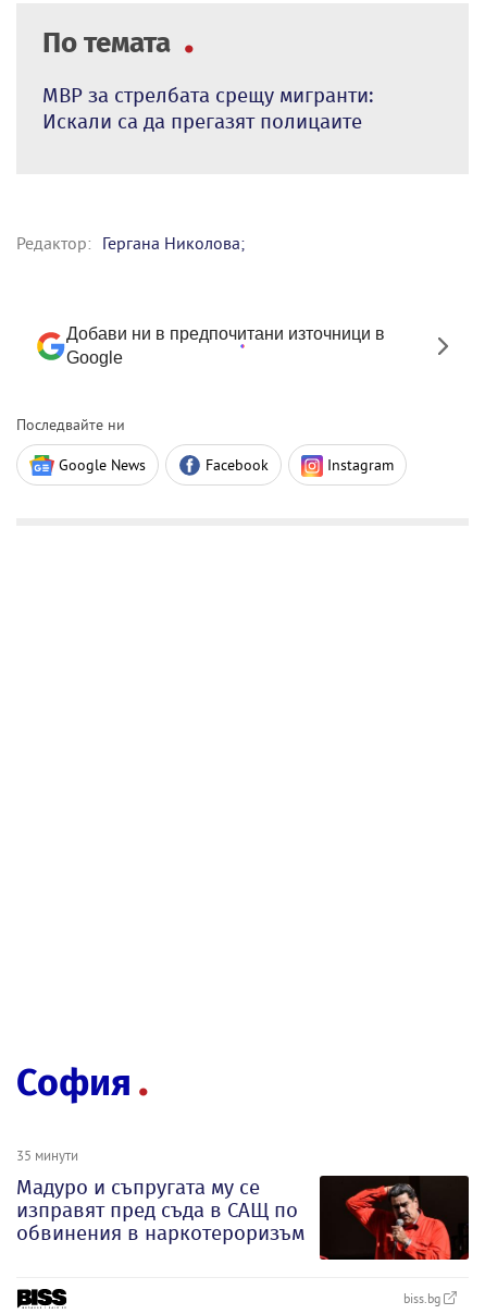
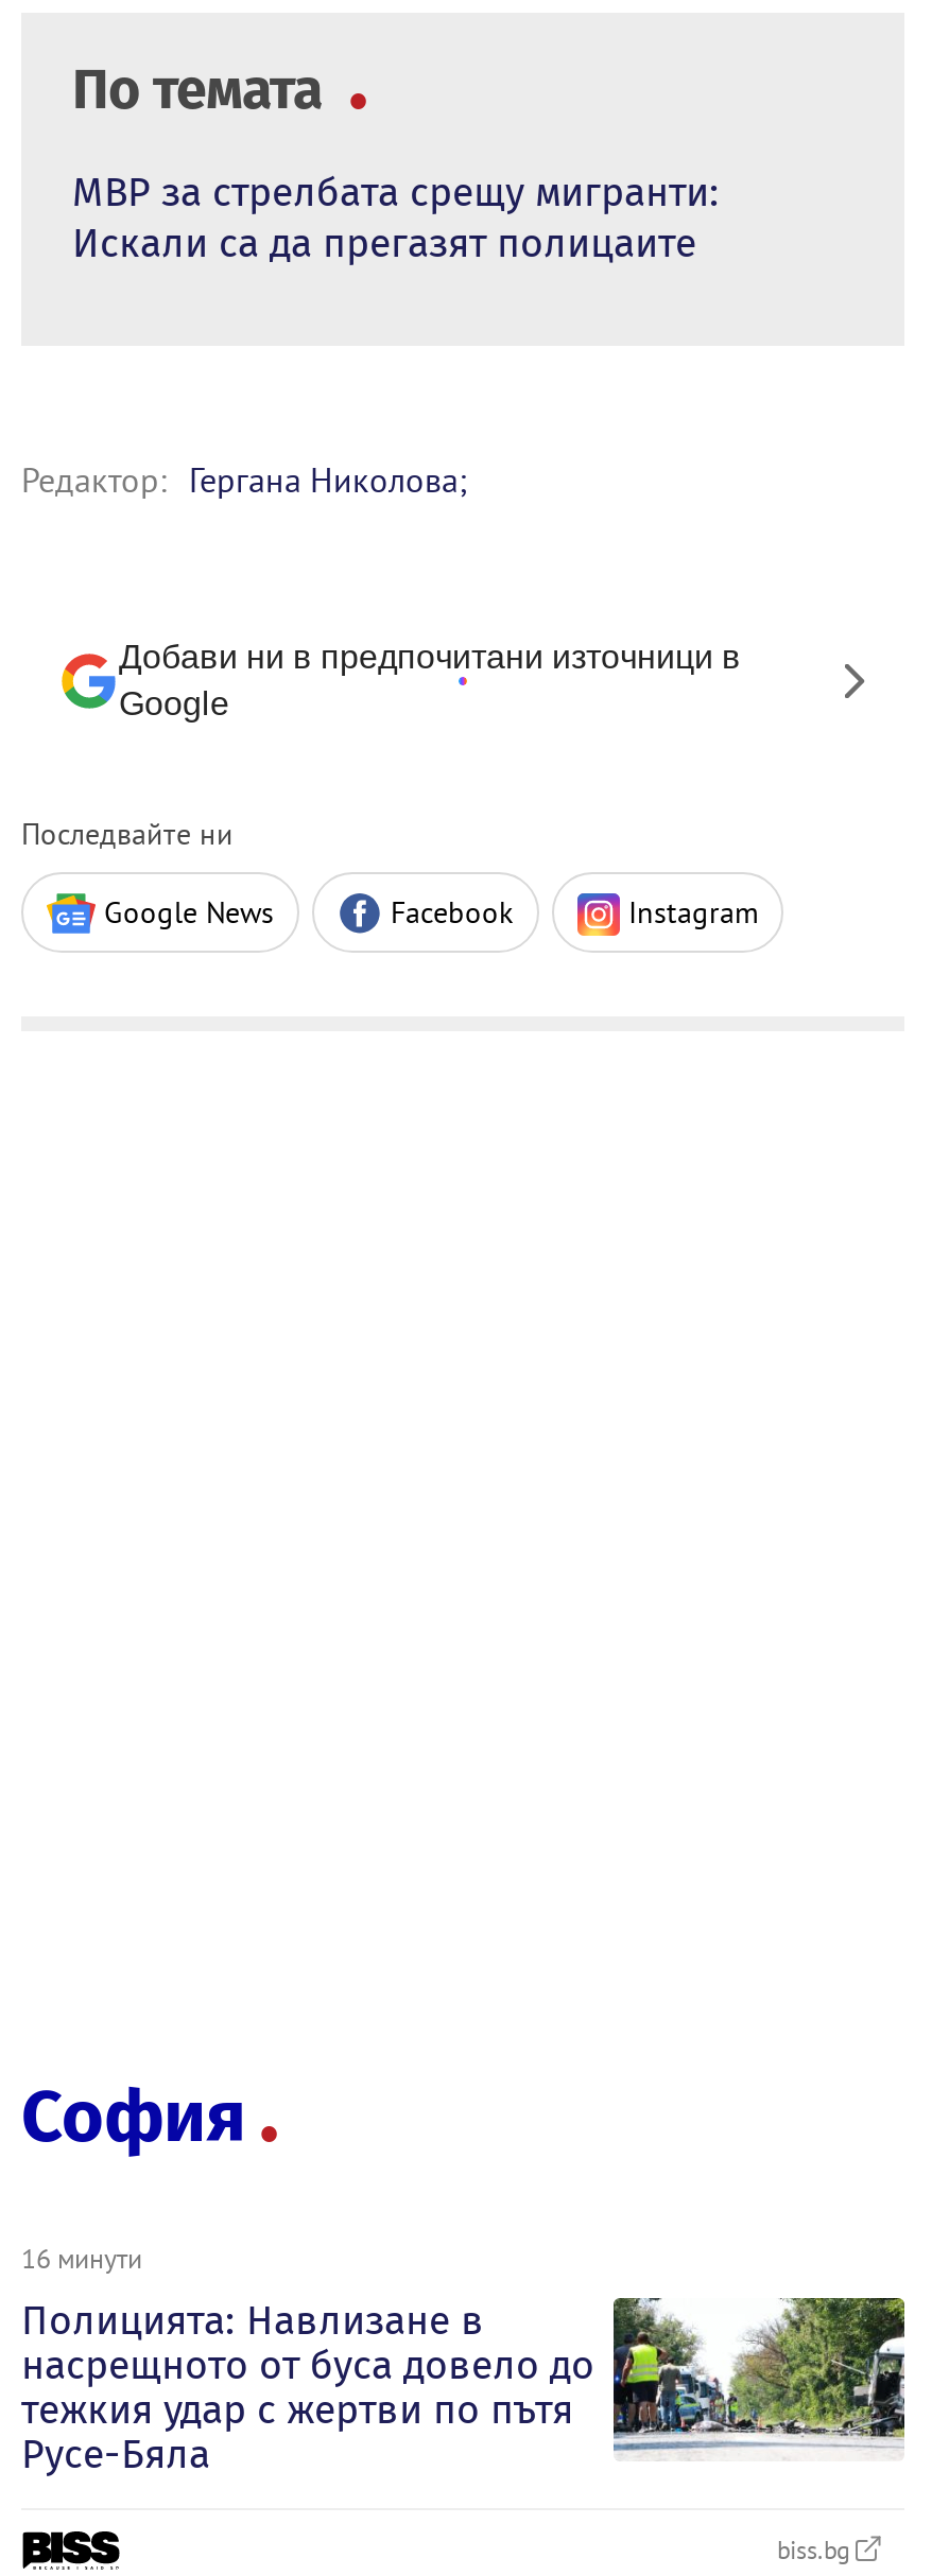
- [image]
- 35 минути
- Мадуро и съпругата му се
- изправят пред съда в САЩ по
- обвинения в наркотероризъм
+ [image]
+ 16 минути
+ Полицията: Навлизане в
+ насрещното от буса довело до
+ тежкия удар с жертви по пътя
+ Русе-Бяла
